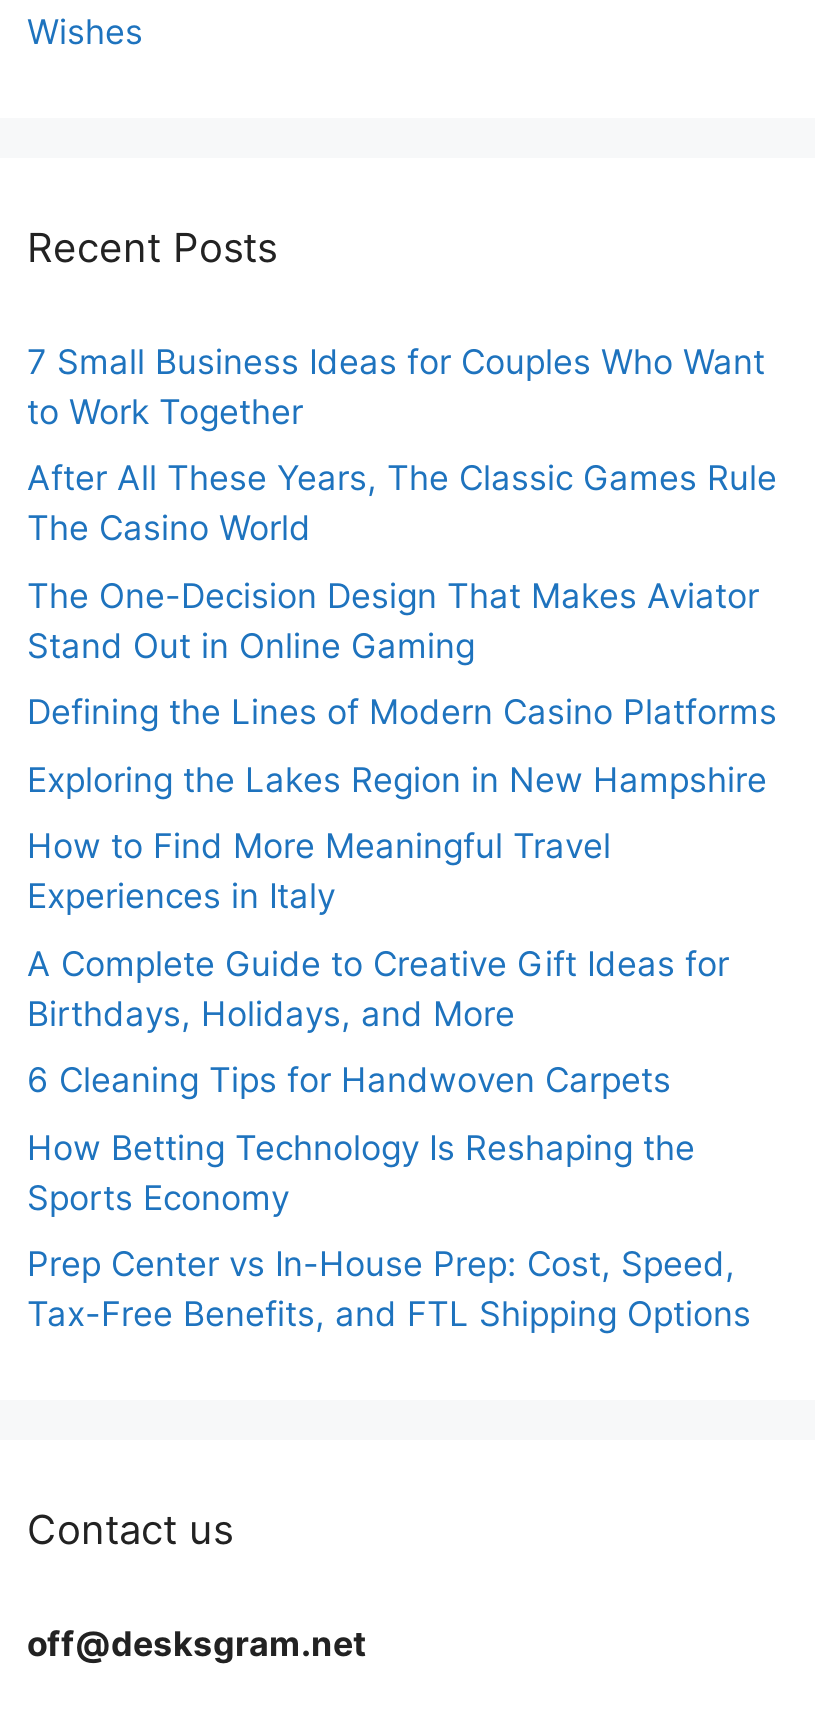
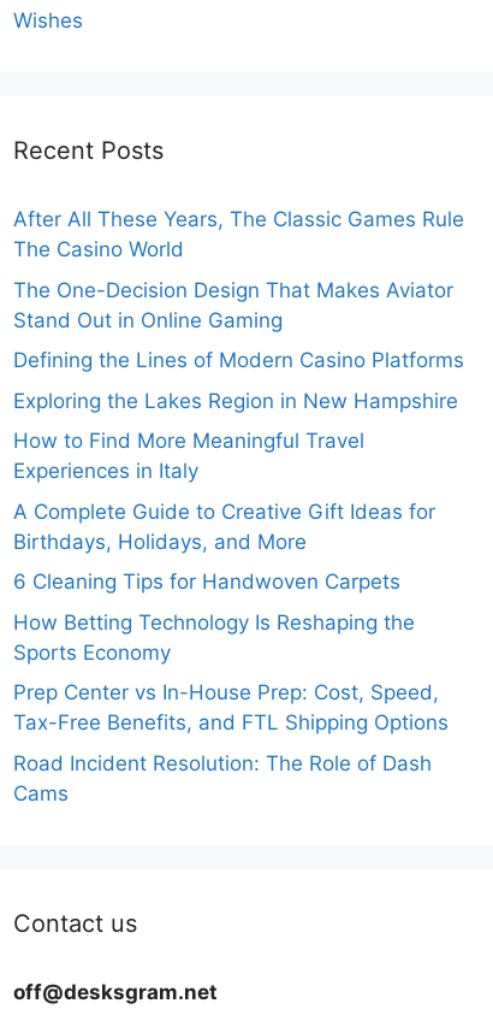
- 7 Small Business Ideas for Couples Who Want
- to Work Together

moved up: After All These Years, The Classic Games Rule | The Casino World | The One-Decision Design That Makes Aviator | ... | Prep Center vs In-House Prep: Cost, Speed, | Tax-Free Benefits, and FTL Shipping Options

+ Road Incident Resolution: The Role of Dash
+ Cams
